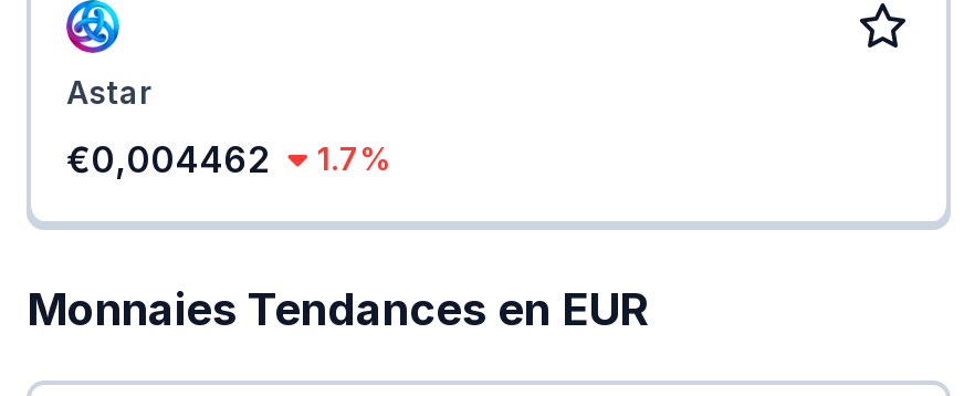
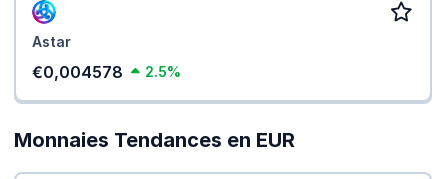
- €0,004462
+ €0,004578

- 1.7%
+ 2.5%
